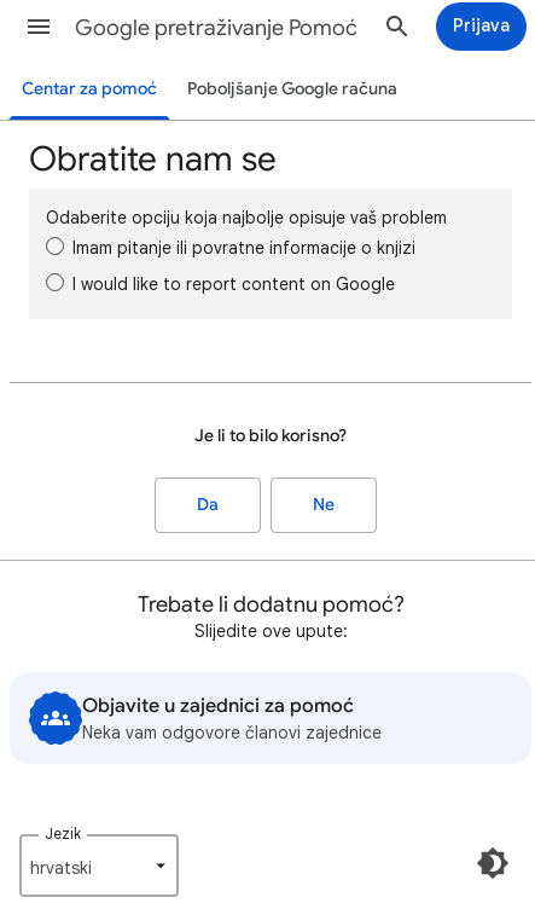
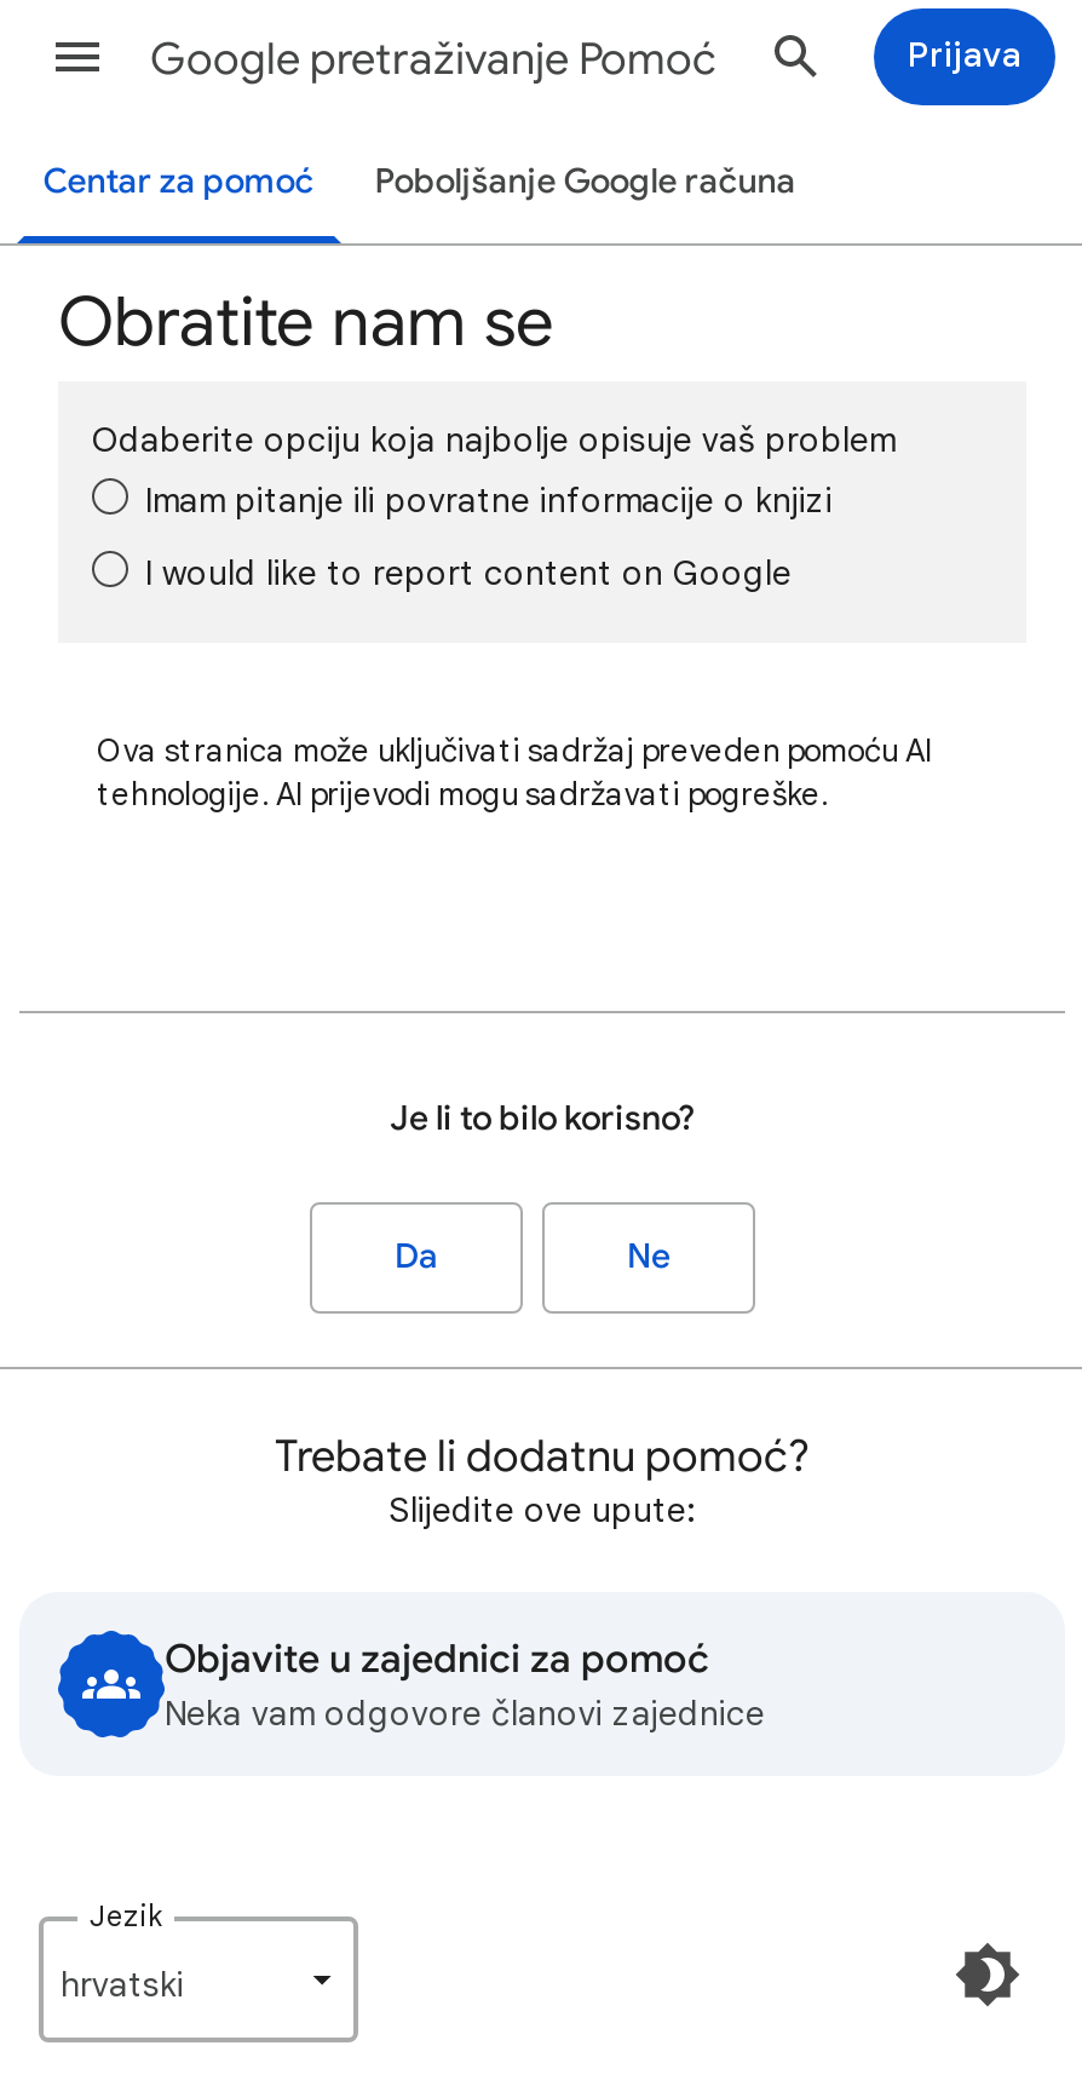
+ Ova stranica može uključivati sadržaj preveden pomoću AI
+ tehnologije. AI prijevodi mogu sadržavati pogreške.
